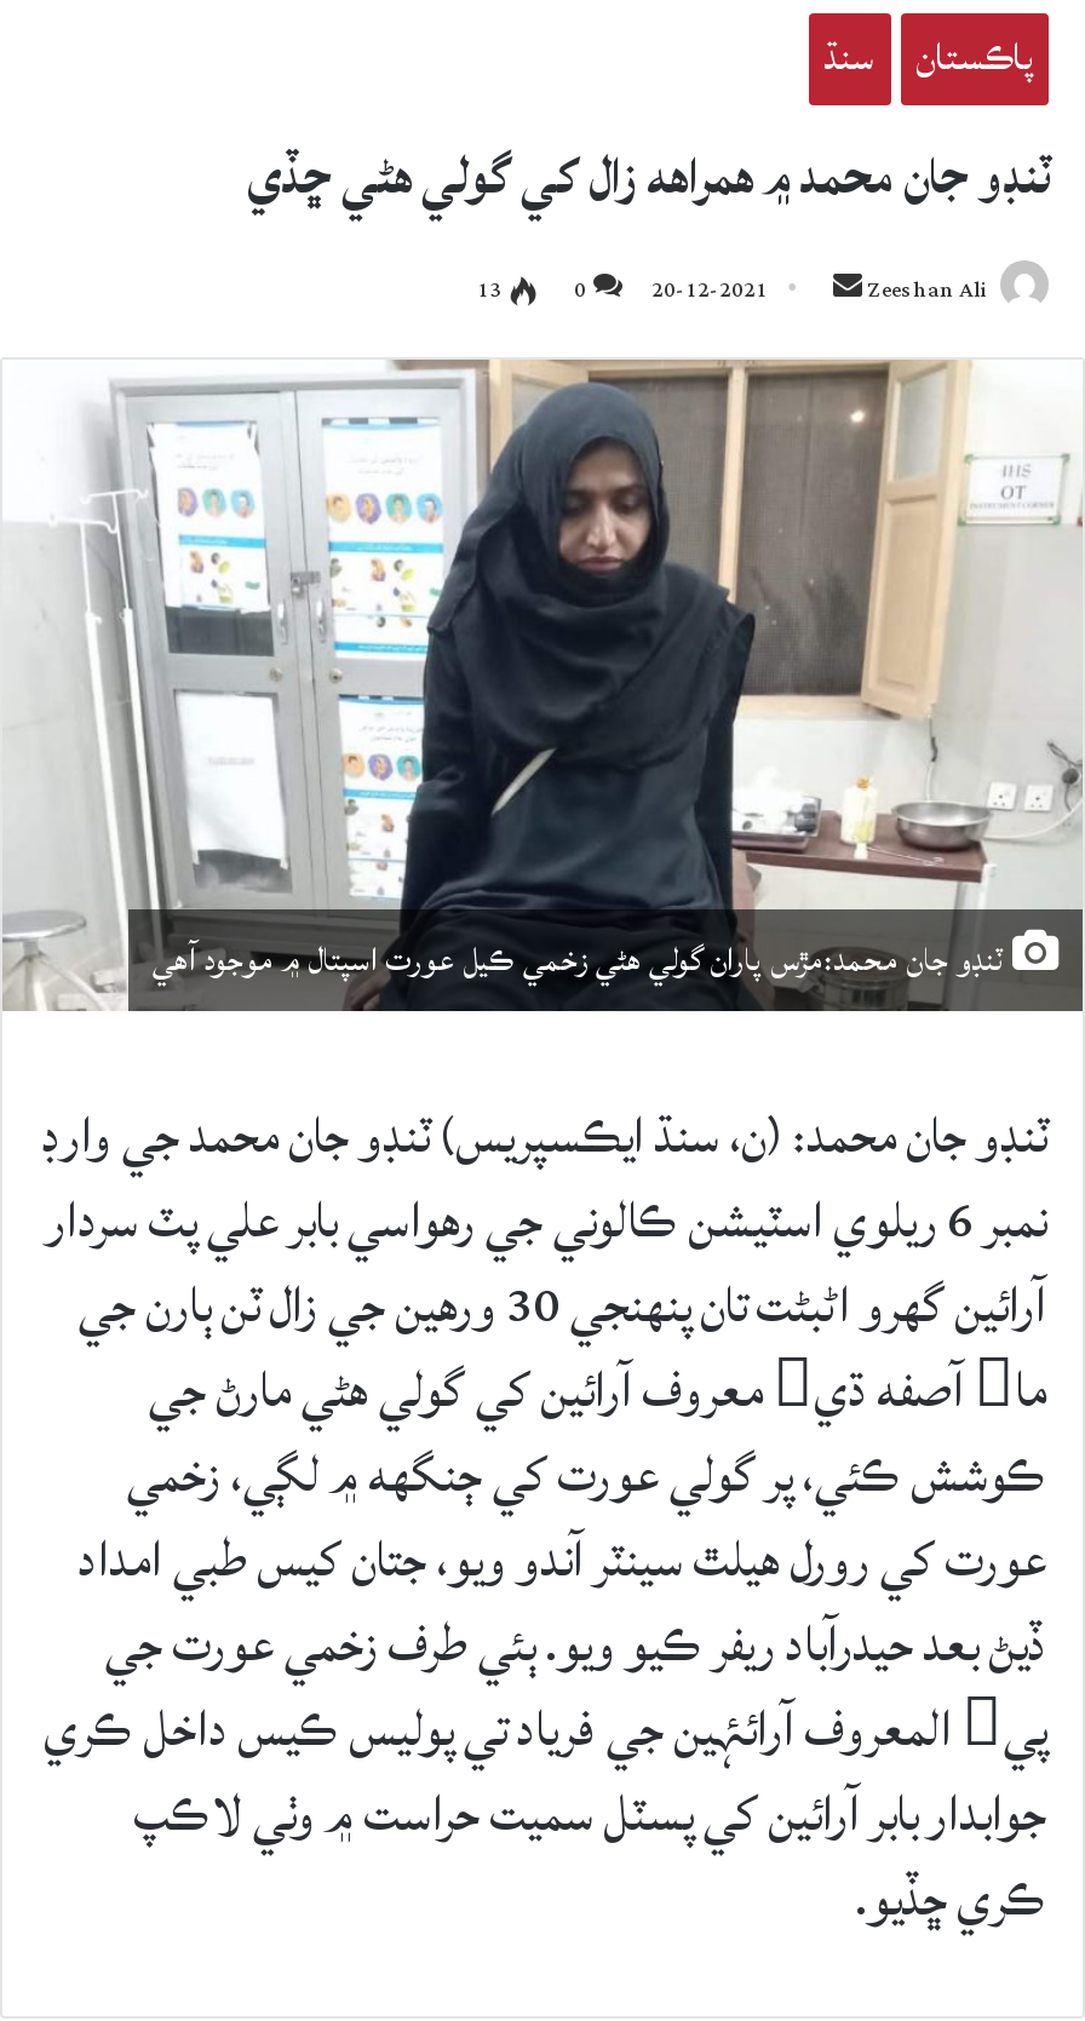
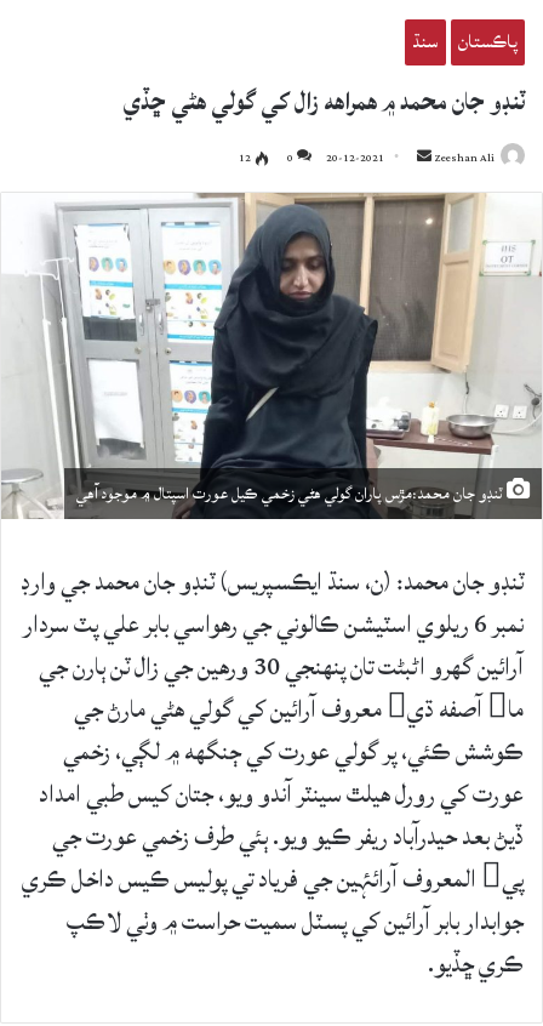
- 13
+ 12
